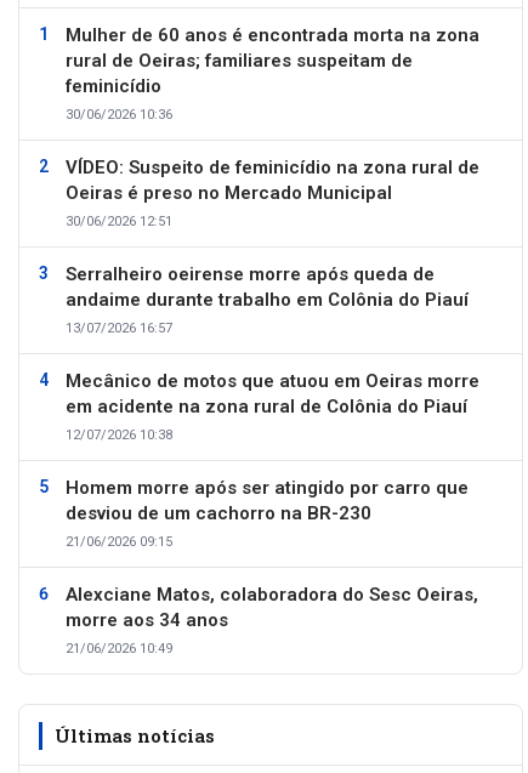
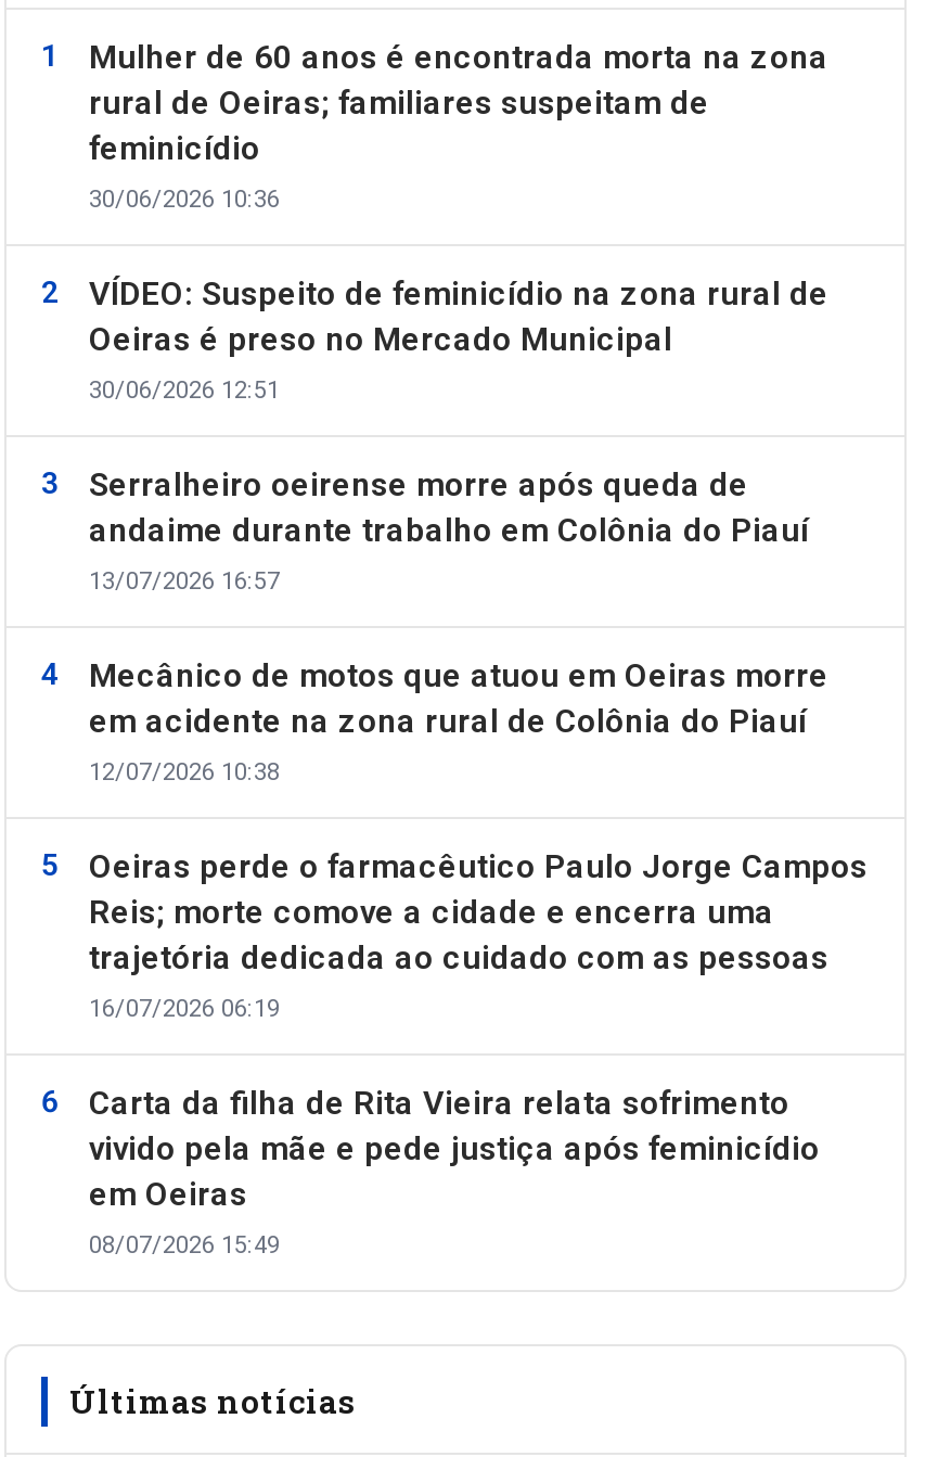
- Homem morre após ser atingido por carro que
- desviou de um cachorro na BR-230
- 21/06/2026 09:15
+ Oeiras perde o farmacêutico Paulo Jorge Campos
+ Reis; morte comove a cidade e encerra uma
+ trajetória dedicada ao cuidado com as pessoas
+ 16/07/2026 06:19

- Alexciane Matos, colaboradora do Sesc Oeiras,
- morre aos 34 anos
- 21/06/2026 10:49
+ Carta da filha de Rita Vieira relata sofrimento
+ vivido pela mãe e pede justiça após feminicídio
+ em Oeiras
+ 08/07/2026 15:49
